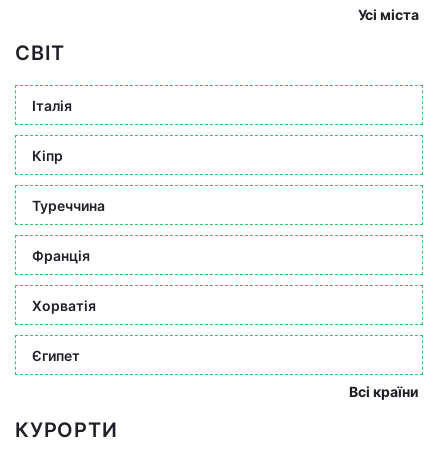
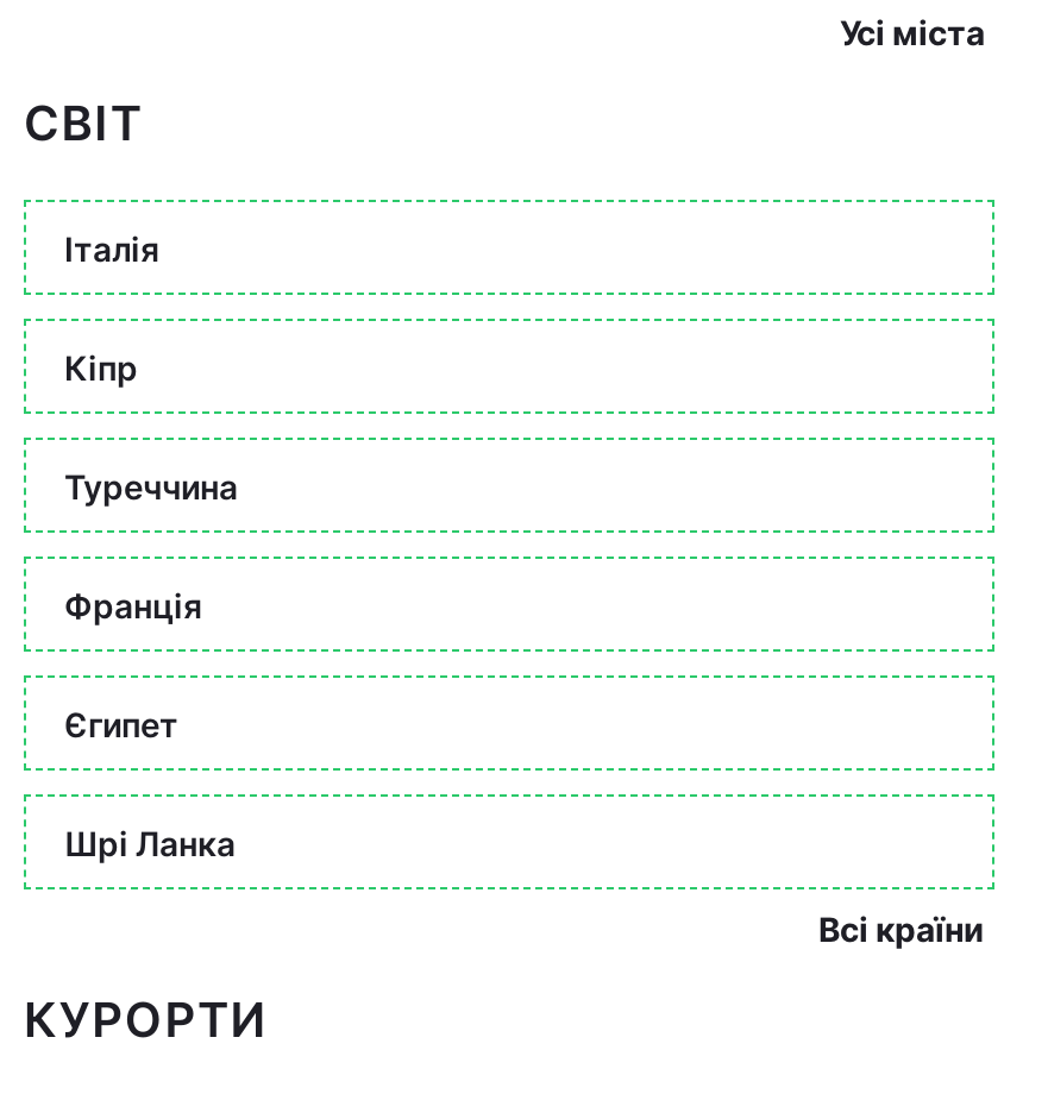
- Хорватія

moved up: Єгипет

+ Шрі Ланка
